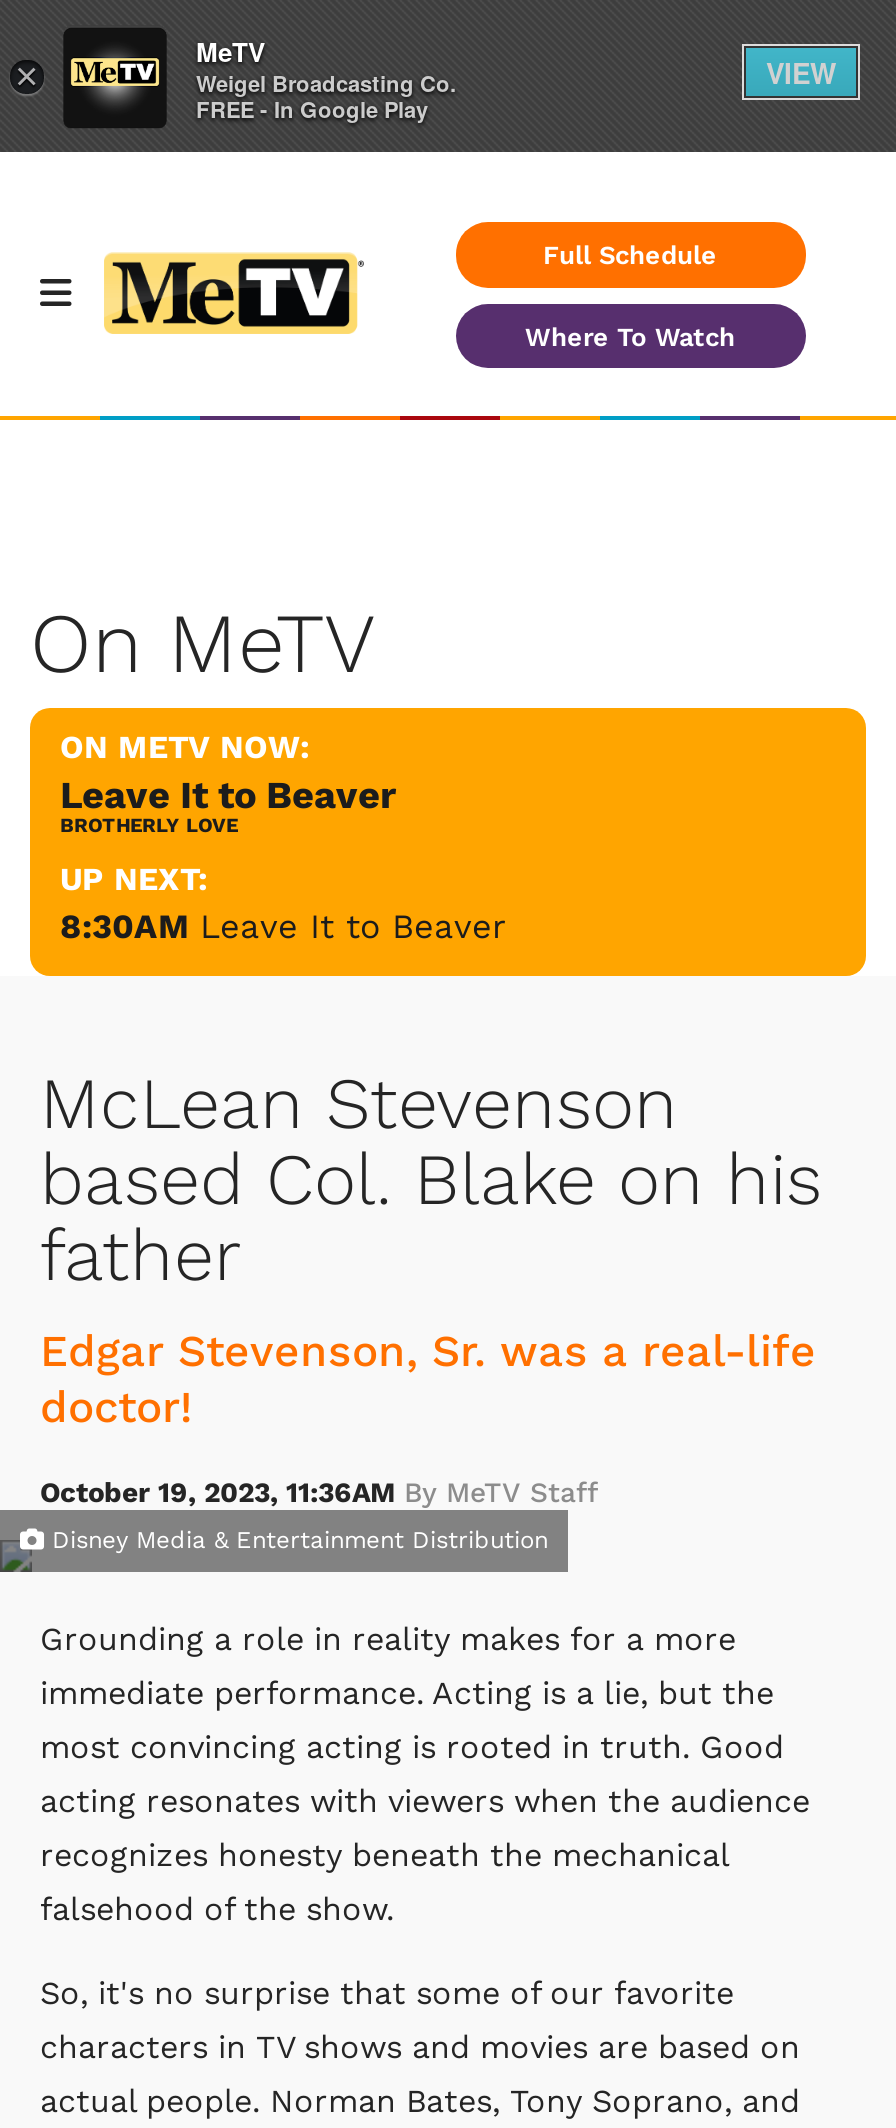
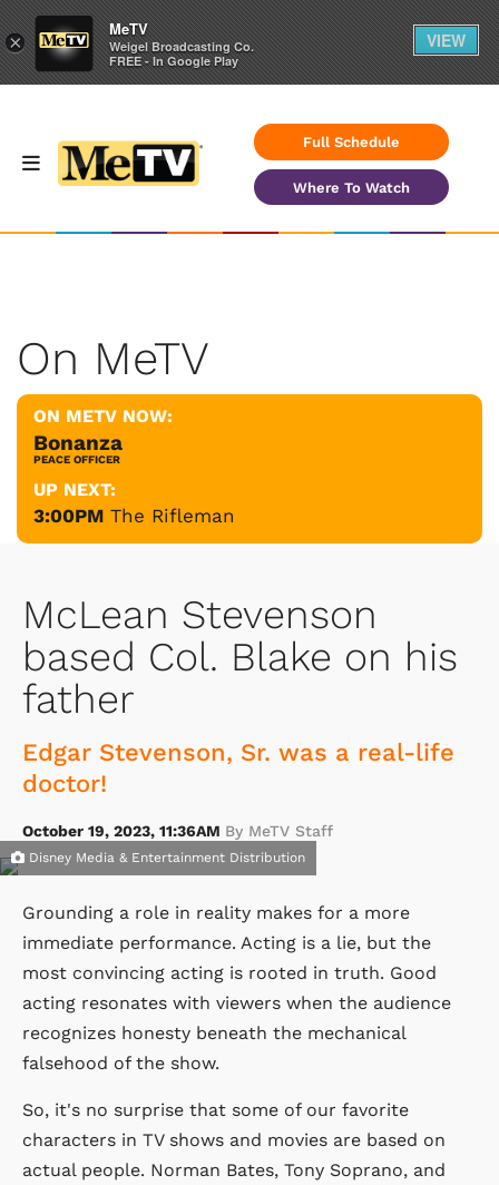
- Leave It to Beaver
- BROTHERLY LOVE
+ Bonanza
+ PEACE OFFICER

- 8:30AM Leave It to Beaver
+ 3:00PM The Rifleman
